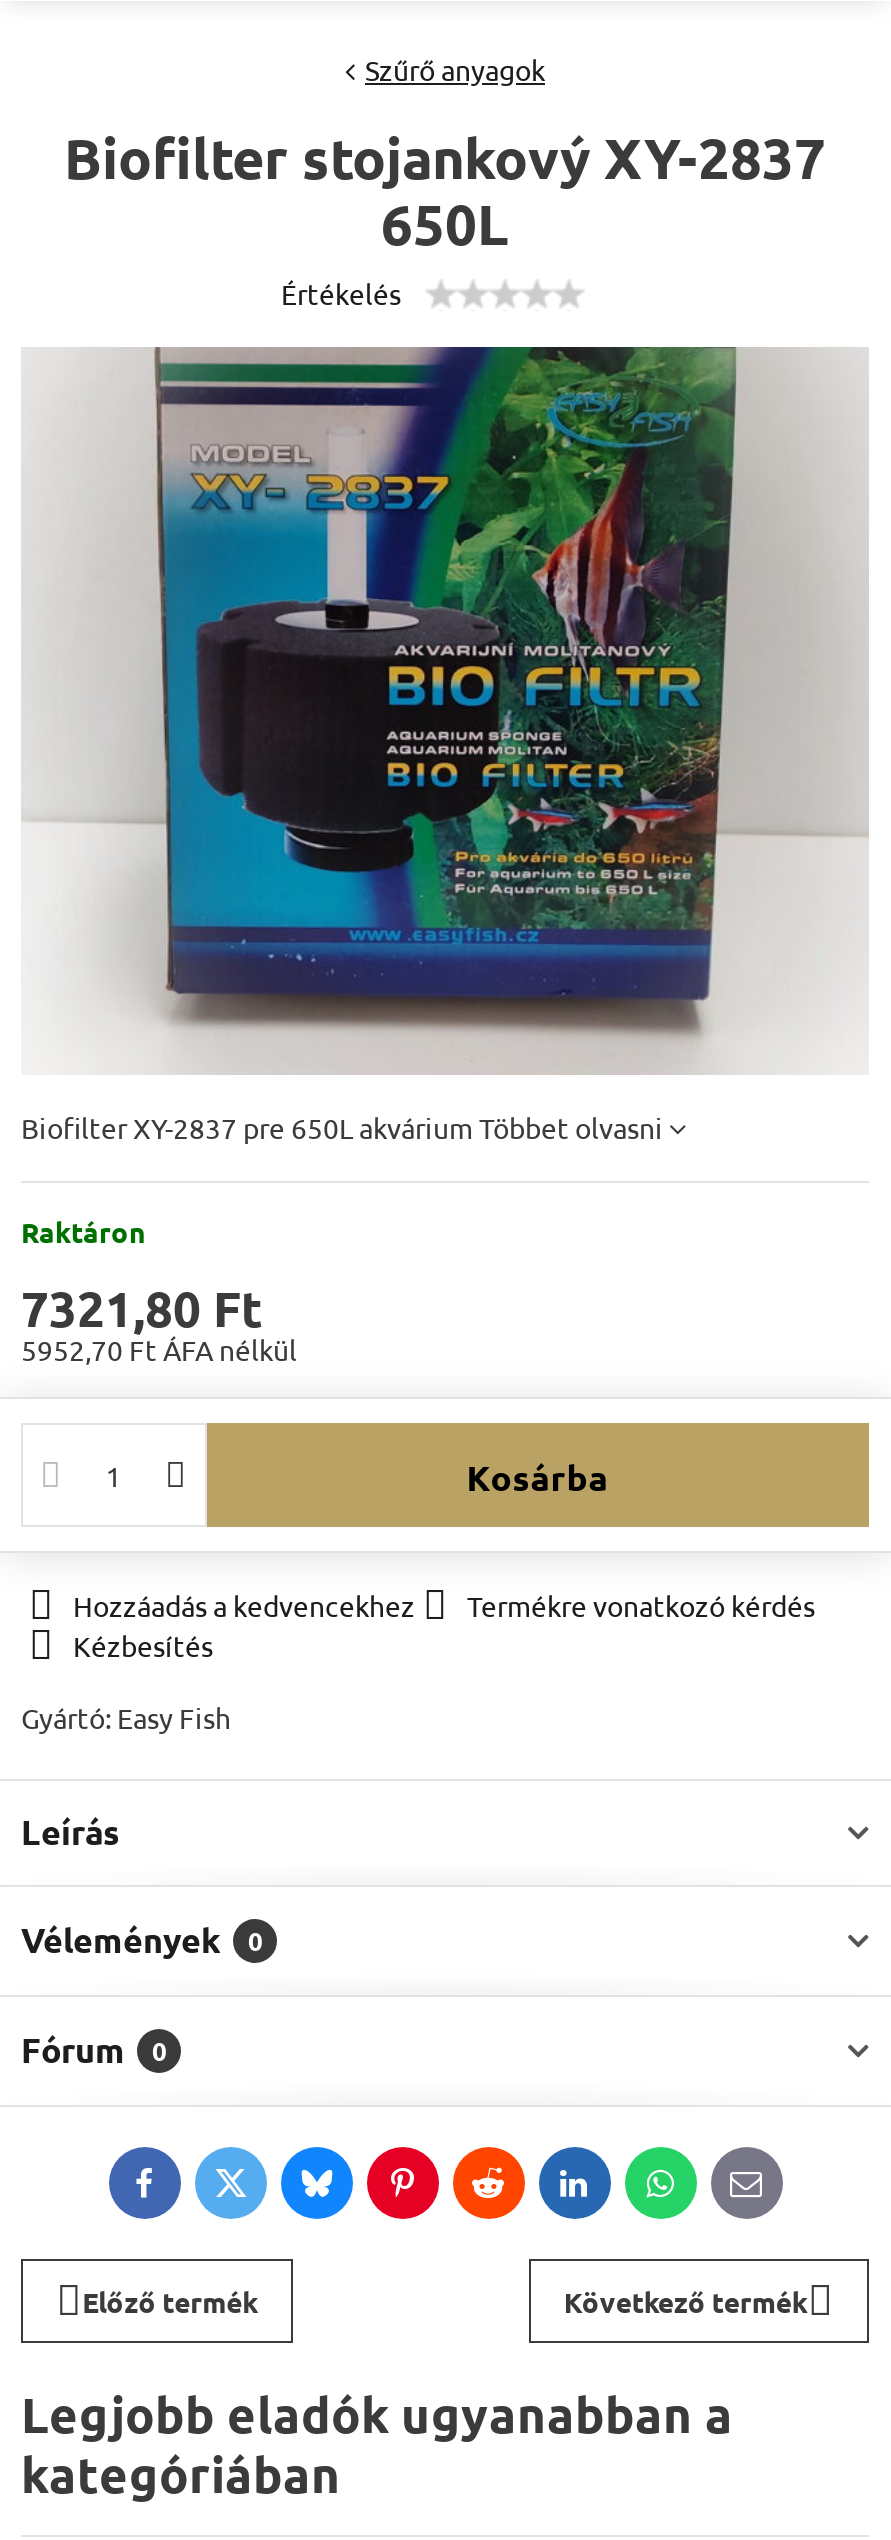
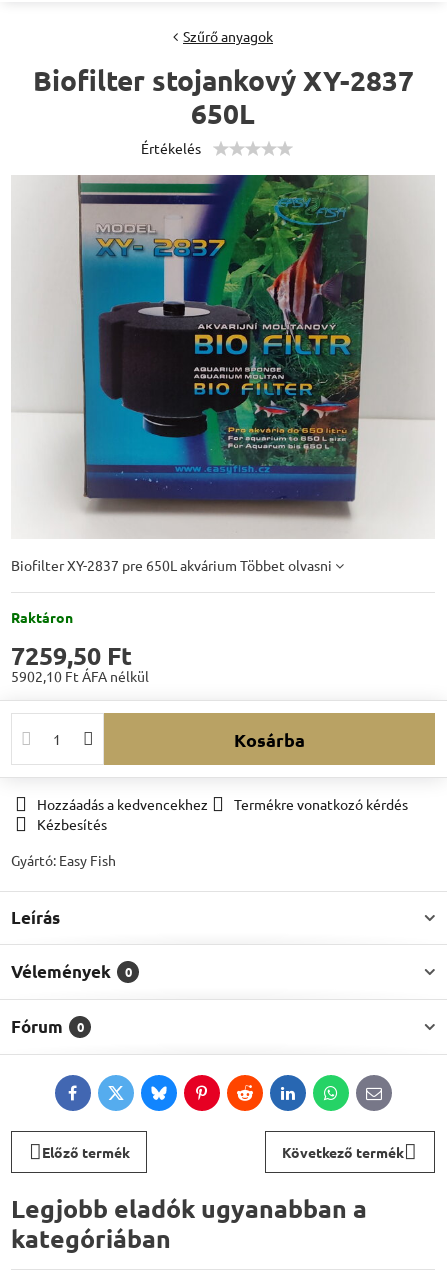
- 7321,80 Ft
+ 7259,50 Ft

- 5952,70 Ft ÁFA nélkül
+ 5902,10 Ft ÁFA nélkül
